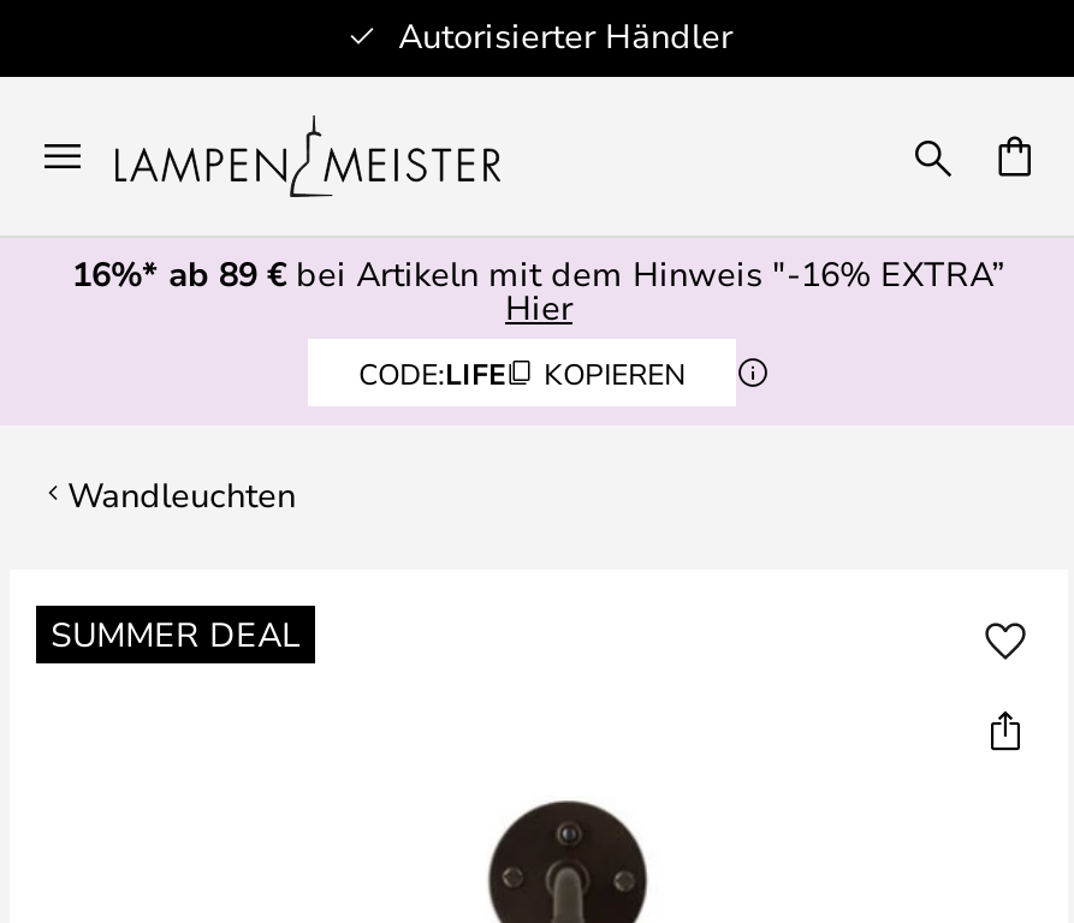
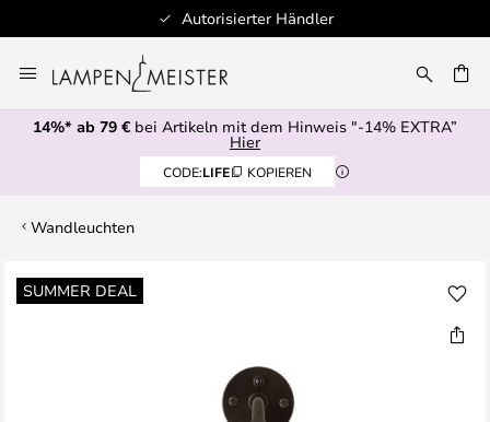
- 16%* ab 89 €bei Artikeln mit dem Hinweis "-16% EXTRA”
+ 14%* ab 79 €bei Artikeln mit dem Hinweis "-14% EXTRA”
